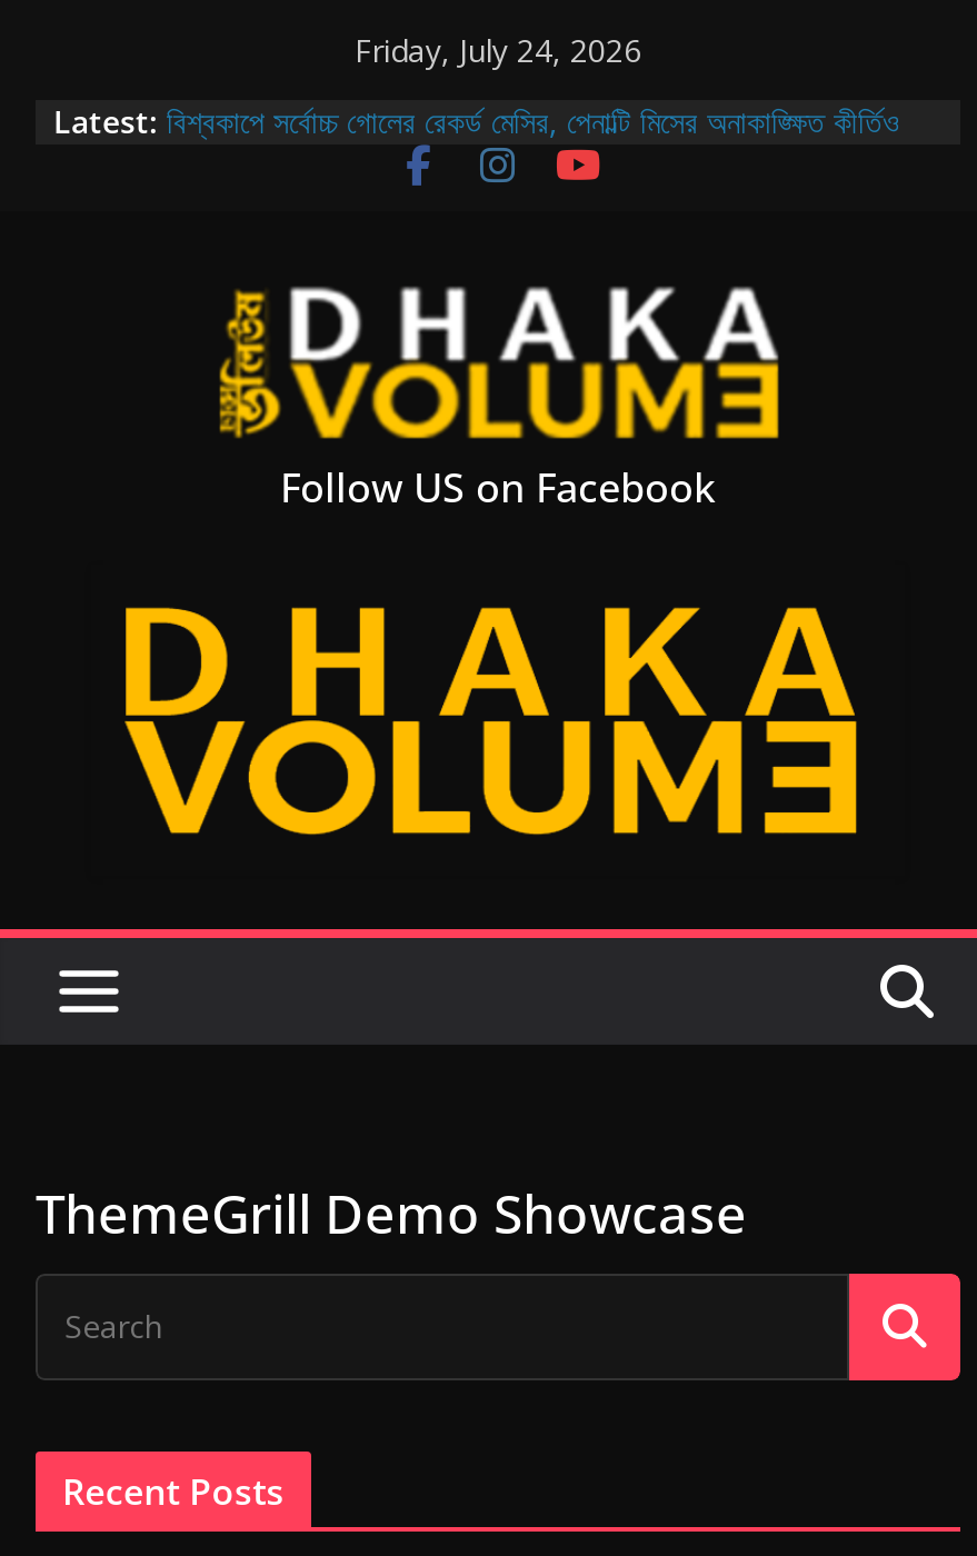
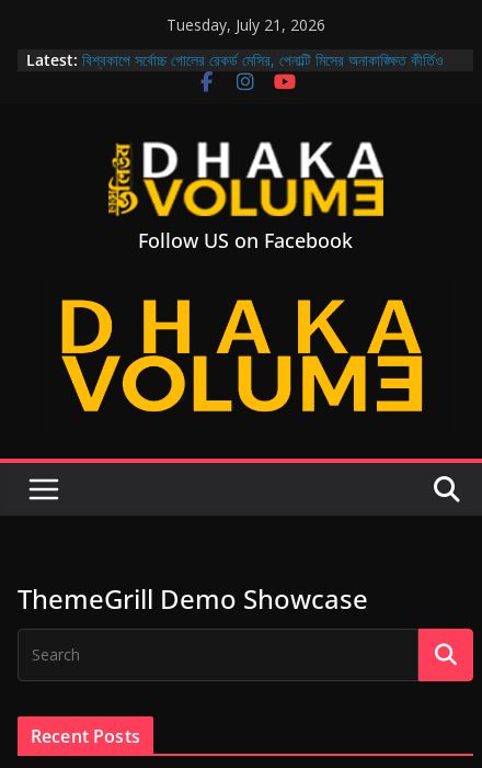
- Friday, July 24, 2026
+ Tuesday, July 21, 2026
